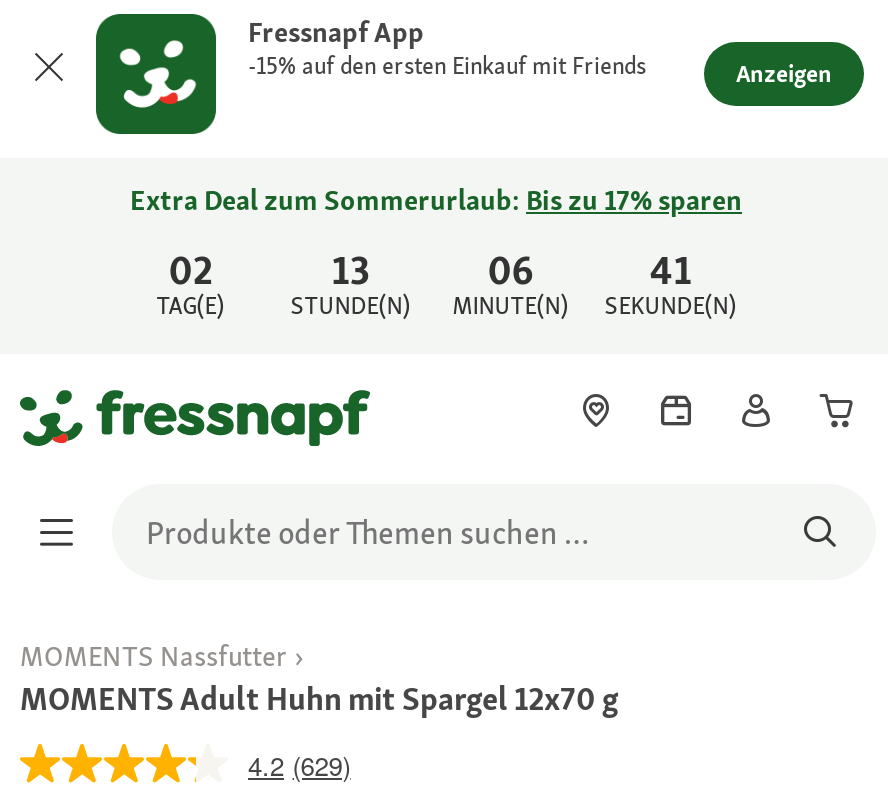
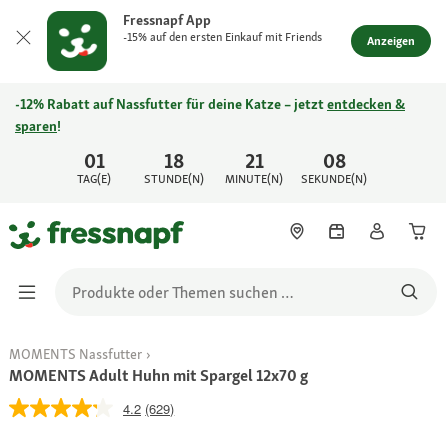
- Extra Deal zum Sommerurlaub: Bis zu 17% sparen
+ -12% Rabatt auf Nassfutter für deine Katze – jetzt entdecken &
+ sparen!

- 02
+ 01

- 13
+ 18

- 06
+ 21

- 41
+ 08
